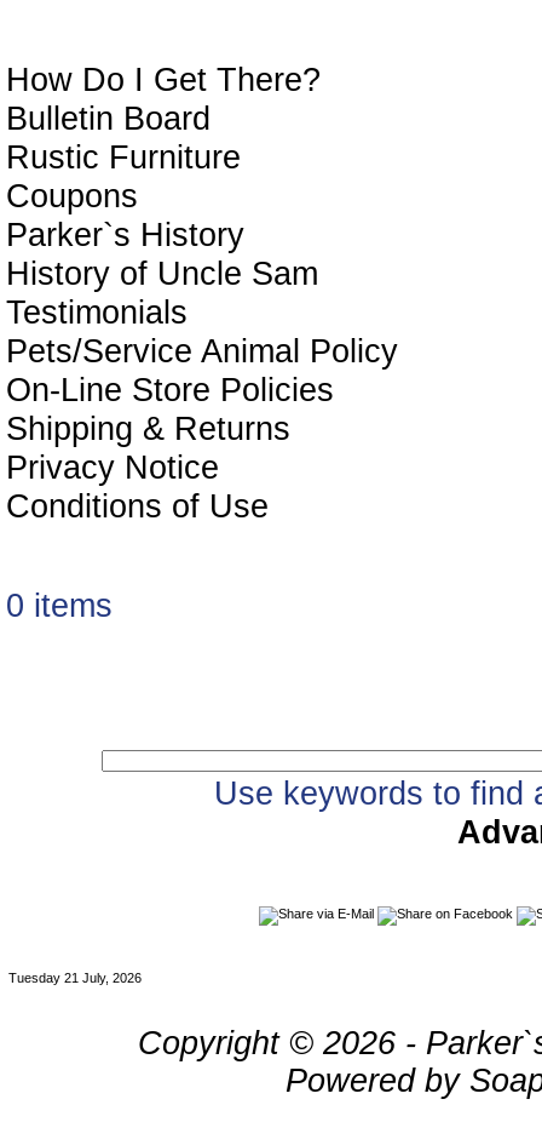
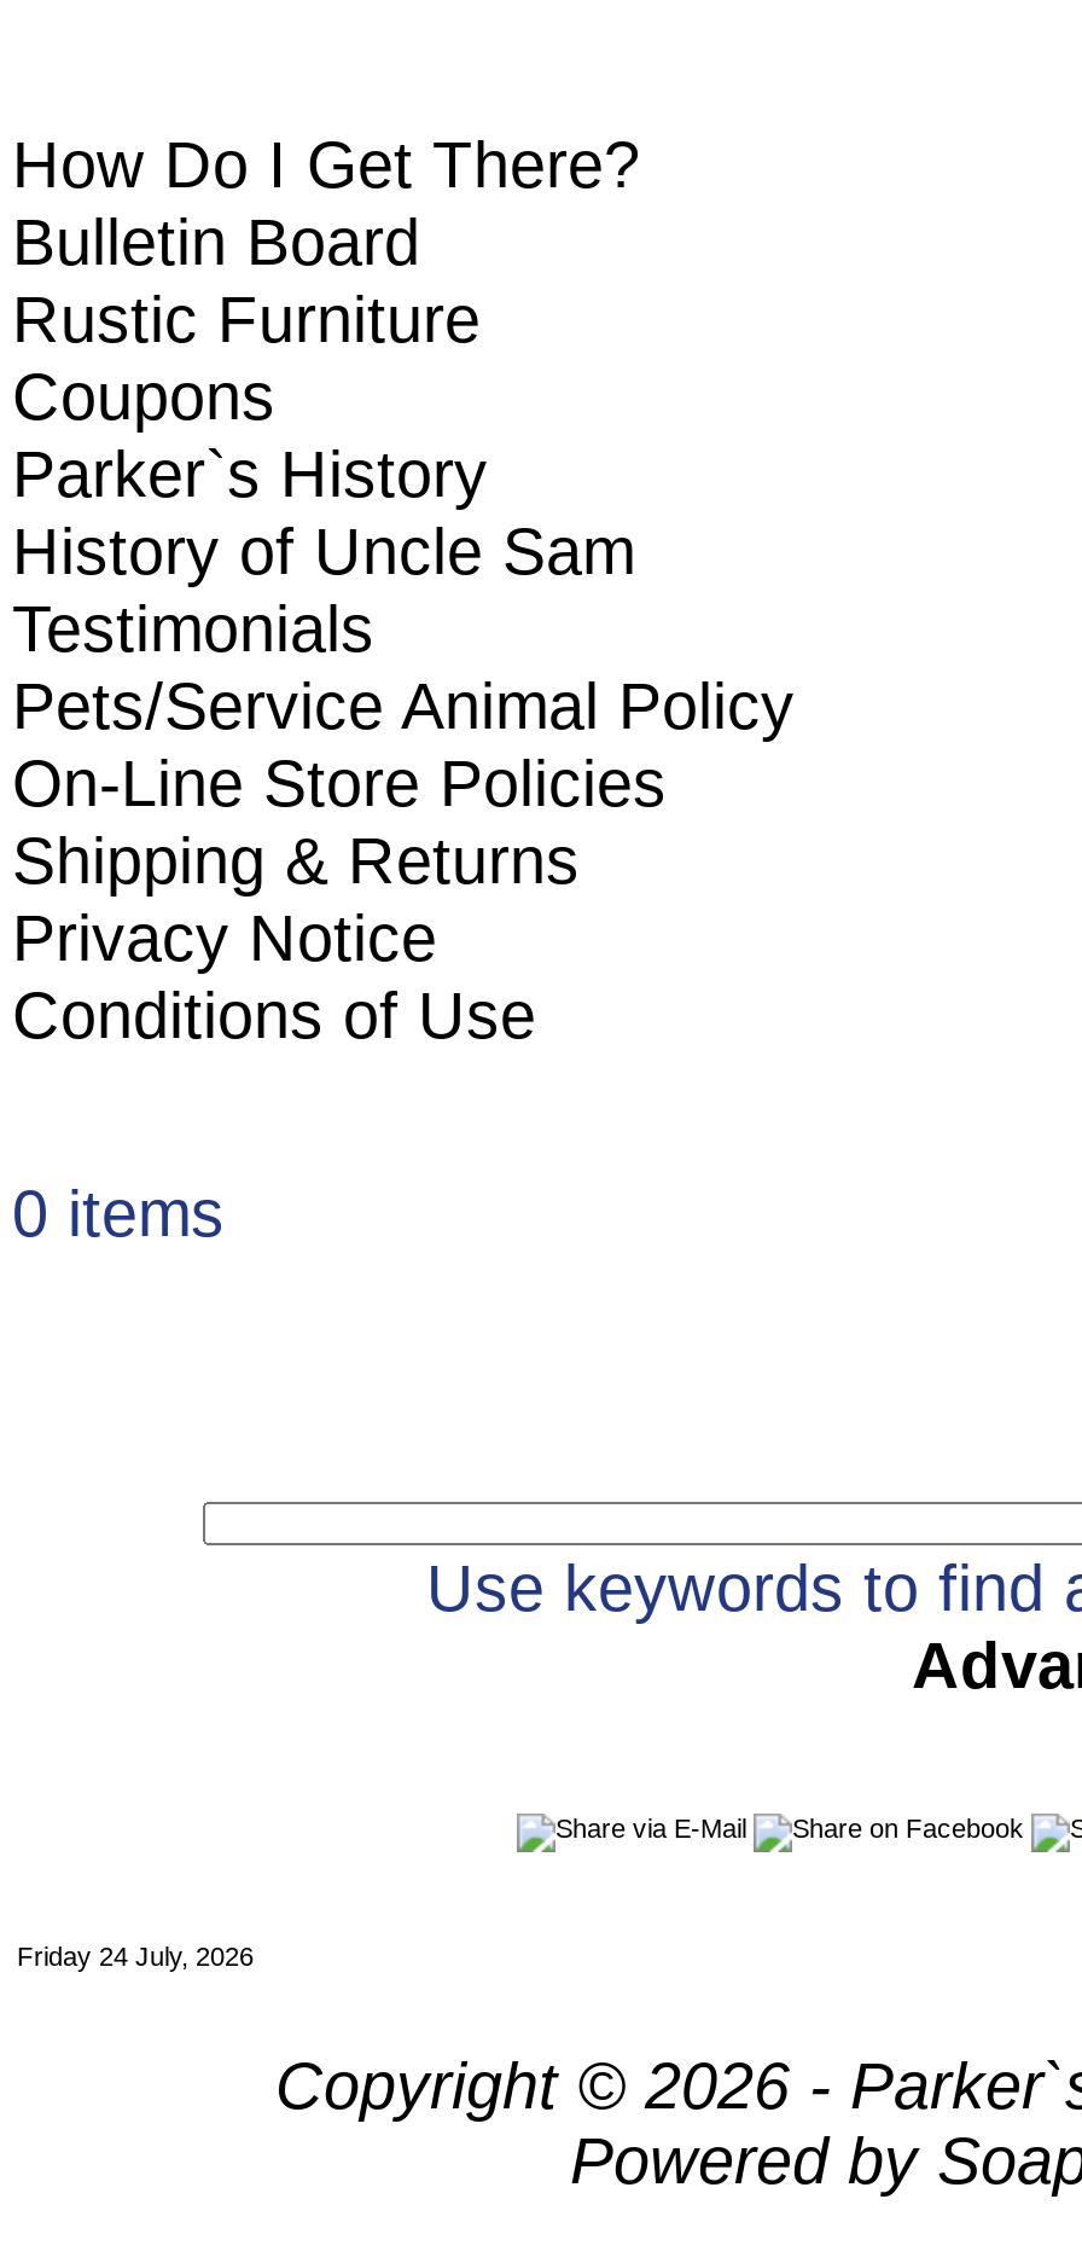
- Tuesday 21 July, 2026
+ Friday 24 July, 2026
